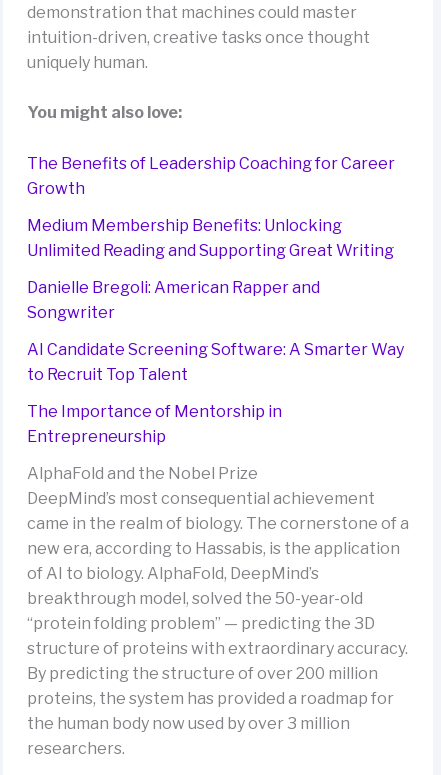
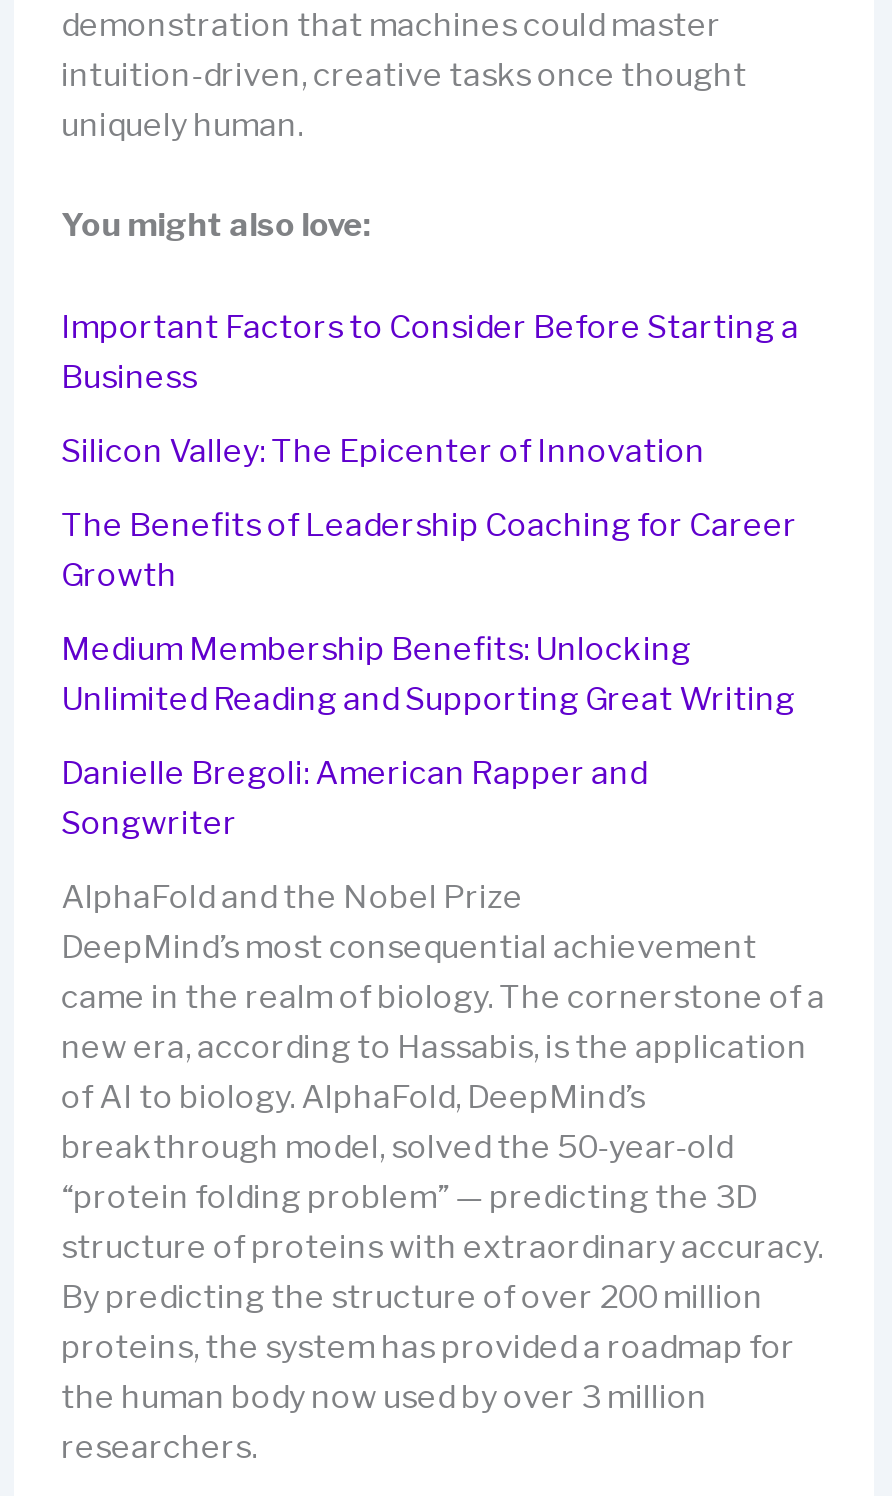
+ Important Factors to Consider Before Starting a
+ Business
+ Silicon Valley: The Epicenter of Innovation

moved down: The Benefits of Leadership Coaching for Career | Growth | Medium Membership Benefits: Unlocking | Unlimited Reading and Supporting Great Writing | Danielle Bregoli: American Rapper and | Songwriter

- AI Candidate Screening Software: A Smarter Way
- to Recruit Top Talent
- The Importance of Mentorship in
- Entrepreneurship
